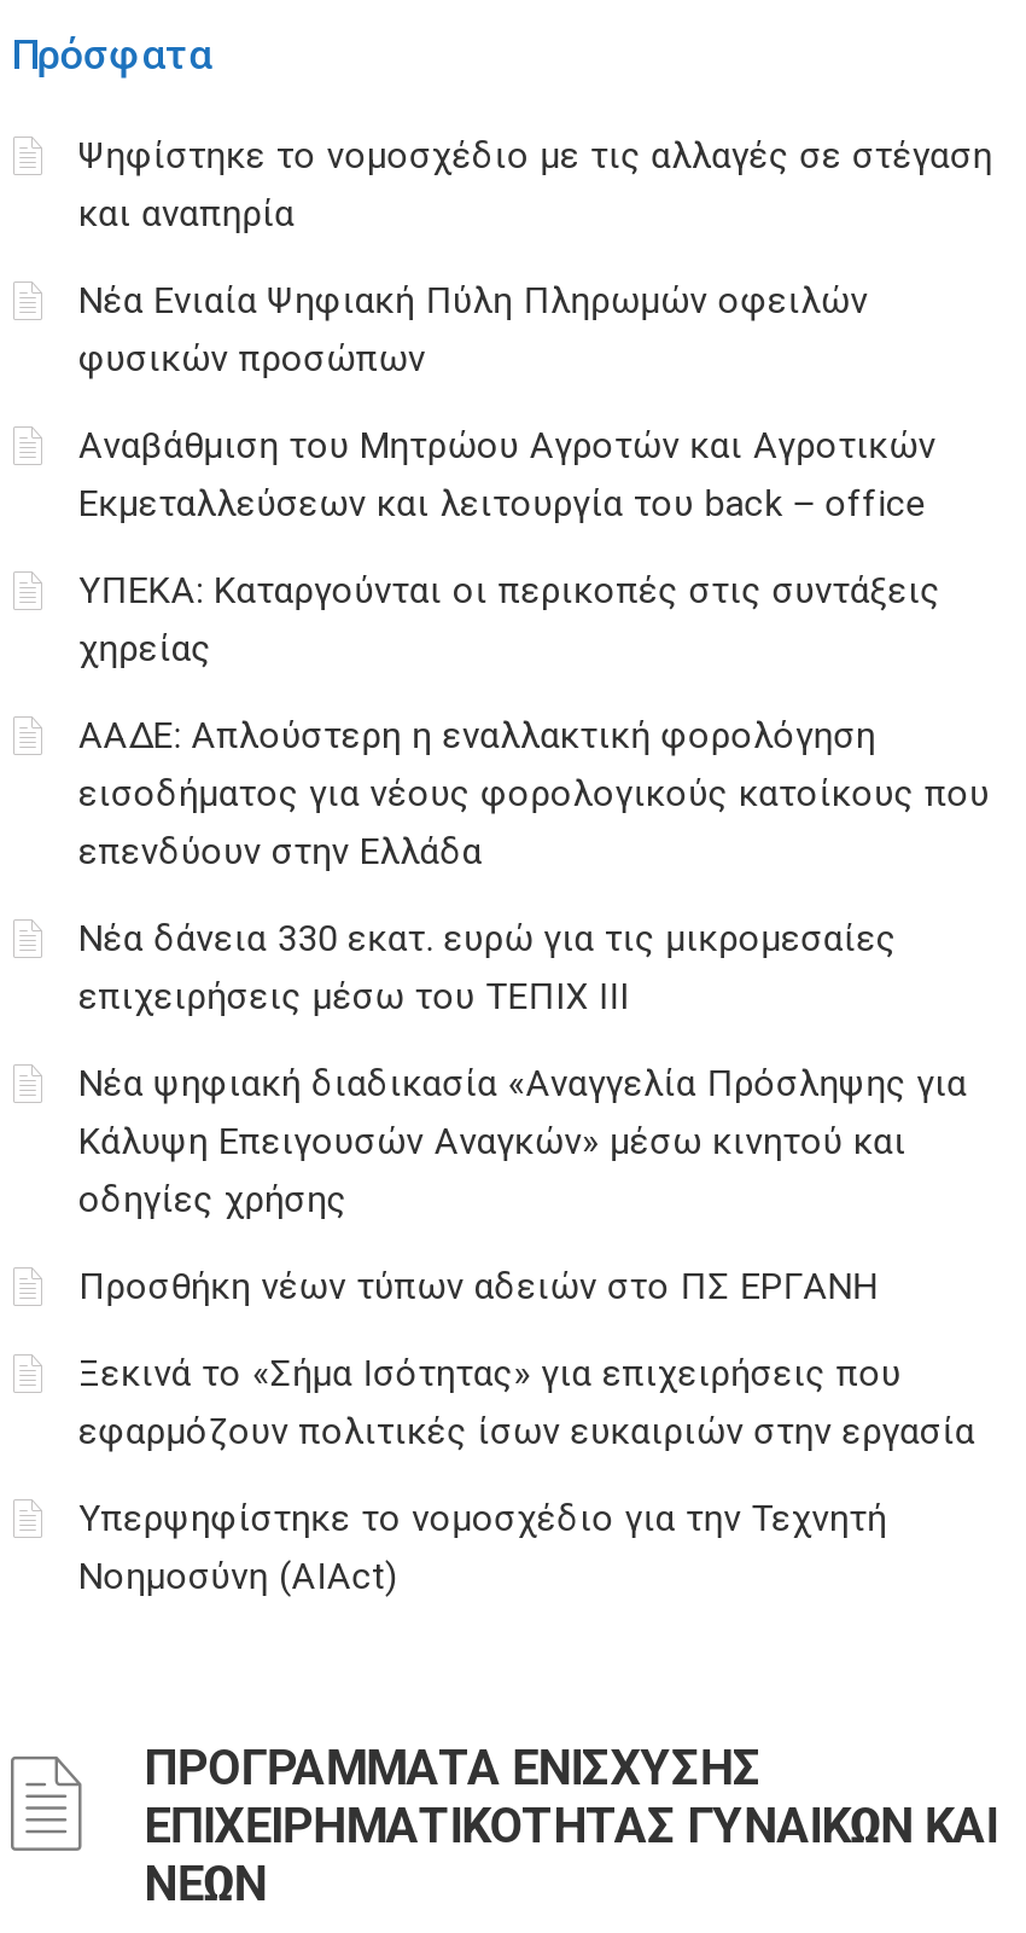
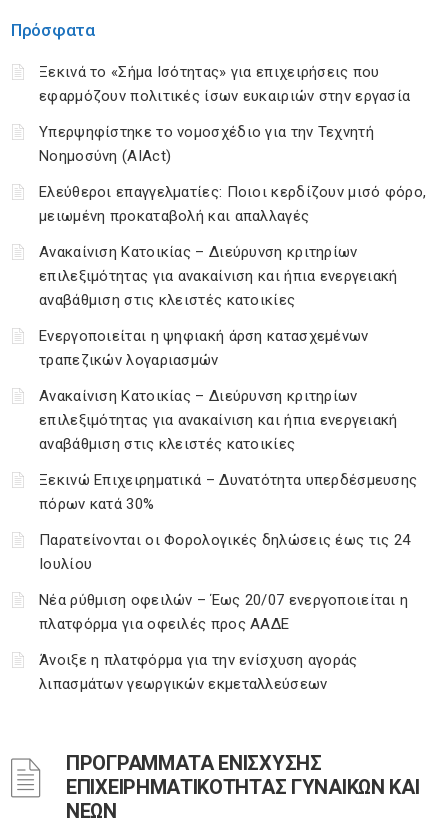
- Ψηφίστηκε το νομοσχέδιο με τις αλλαγές σε στέγαση
- και αναπηρία
- Νέα Ενιαία Ψηφιακή Πύλη Πληρωμών οφειλών
- φυσικών προσώπων
- Αναβάθμιση του Μητρώου Αγροτών και Αγροτικών
- Εκμεταλλεύσεων και λειτουργία του back – office
- ΥΠΕΚΑ: Καταργούνται οι περικοπές στις συντάξεις
- χηρείας
- ΑΑΔΕ: Απλούστερη η εναλλακτική φορολόγηση
- εισοδήματος για νέους φορολογικούς κατοίκους που
- επενδύουν στην Ελλάδα
- Νέα δάνεια 330 εκατ. ευρώ για τις μικρομεσαίες
- επιχειρήσεις μέσω του ΤΕΠΙΧ ΙΙΙ
- Νέα ψηφιακή διαδικασία «Αναγγελία Πρόσληψης για
- Κάλυψη Επειγουσών Αναγκών» μέσω κινητού και
- οδηγίες χρήσης
- Προσθήκη νέων τύπων αδειών στο ΠΣ ΕΡΓΑΝΗ

moved up: Ξεκινά το «Σήμα Ισότητας» για επιχειρήσεις που | εφαρμόζουν πολιτικές ίσων ευκαιριών στην εργασία | Υπερψηφίστηκε το νομοσχέδιο για την Τεχνητή | Νοημοσύνη (AIAct)

+ Ελεύθεροι επαγγελματίες: Ποιοι κερδίζουν μισό φόρο,
+ μειωμένη προκαταβολή και απαλλαγές
+ Ανακαίνιση Κατοικίας – Διεύρυνση κριτηρίων
+ επιλεξιμότητας για ανακαίνιση και ήπια ενεργειακή
+ αναβάθμιση στις κλειστές κατοικίες
+ Ενεργοποιείται η ψηφιακή άρση κατασχεμένων
+ τραπεζικών λογαριασμών
+ Ανακαίνιση Κατοικίας – Διεύρυνση κριτηρίων
+ επιλεξιμότητας για ανακαίνιση και ήπια ενεργειακή
+ αναβάθμιση στις κλειστές κατοικίες
+ Ξεκινώ Επιχειρηματικά – Δυνατότητα υπερδέσμευσης
+ πόρων κατά 30%
+ Παρατείνονται οι Φορολογικές δηλώσεις έως τις 24
+ Ιουλίου
+ Νέα ρύθμιση οφειλών – Έως 20/07 ενεργοποιείται η
+ πλατφόρμα για οφειλές προς ΑΑΔΕ
+ Άνοιξε η πλατφόρμα για την ενίσχυση αγοράς
+ λιπασμάτων γεωργικών εκμεταλλεύσεων
